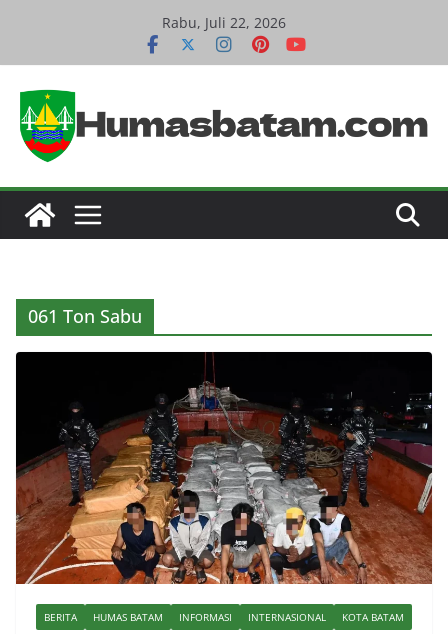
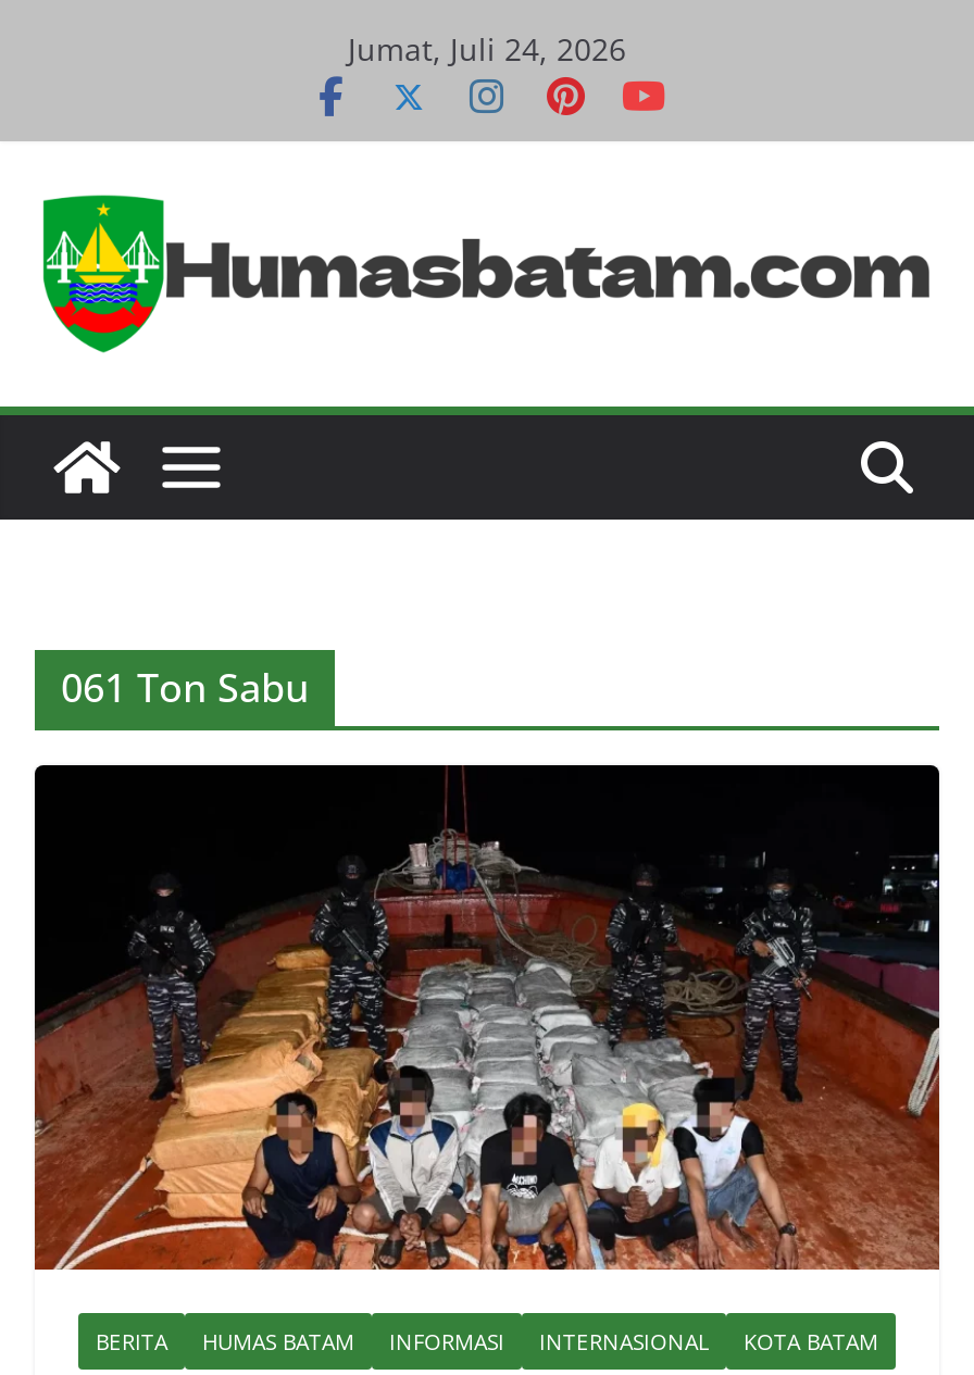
- Rabu, Juli 22, 2026
+ Jumat, Juli 24, 2026
